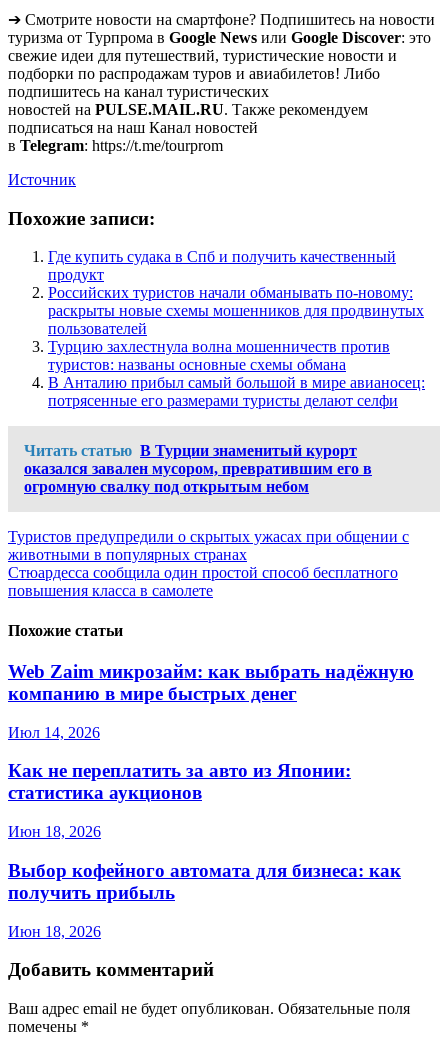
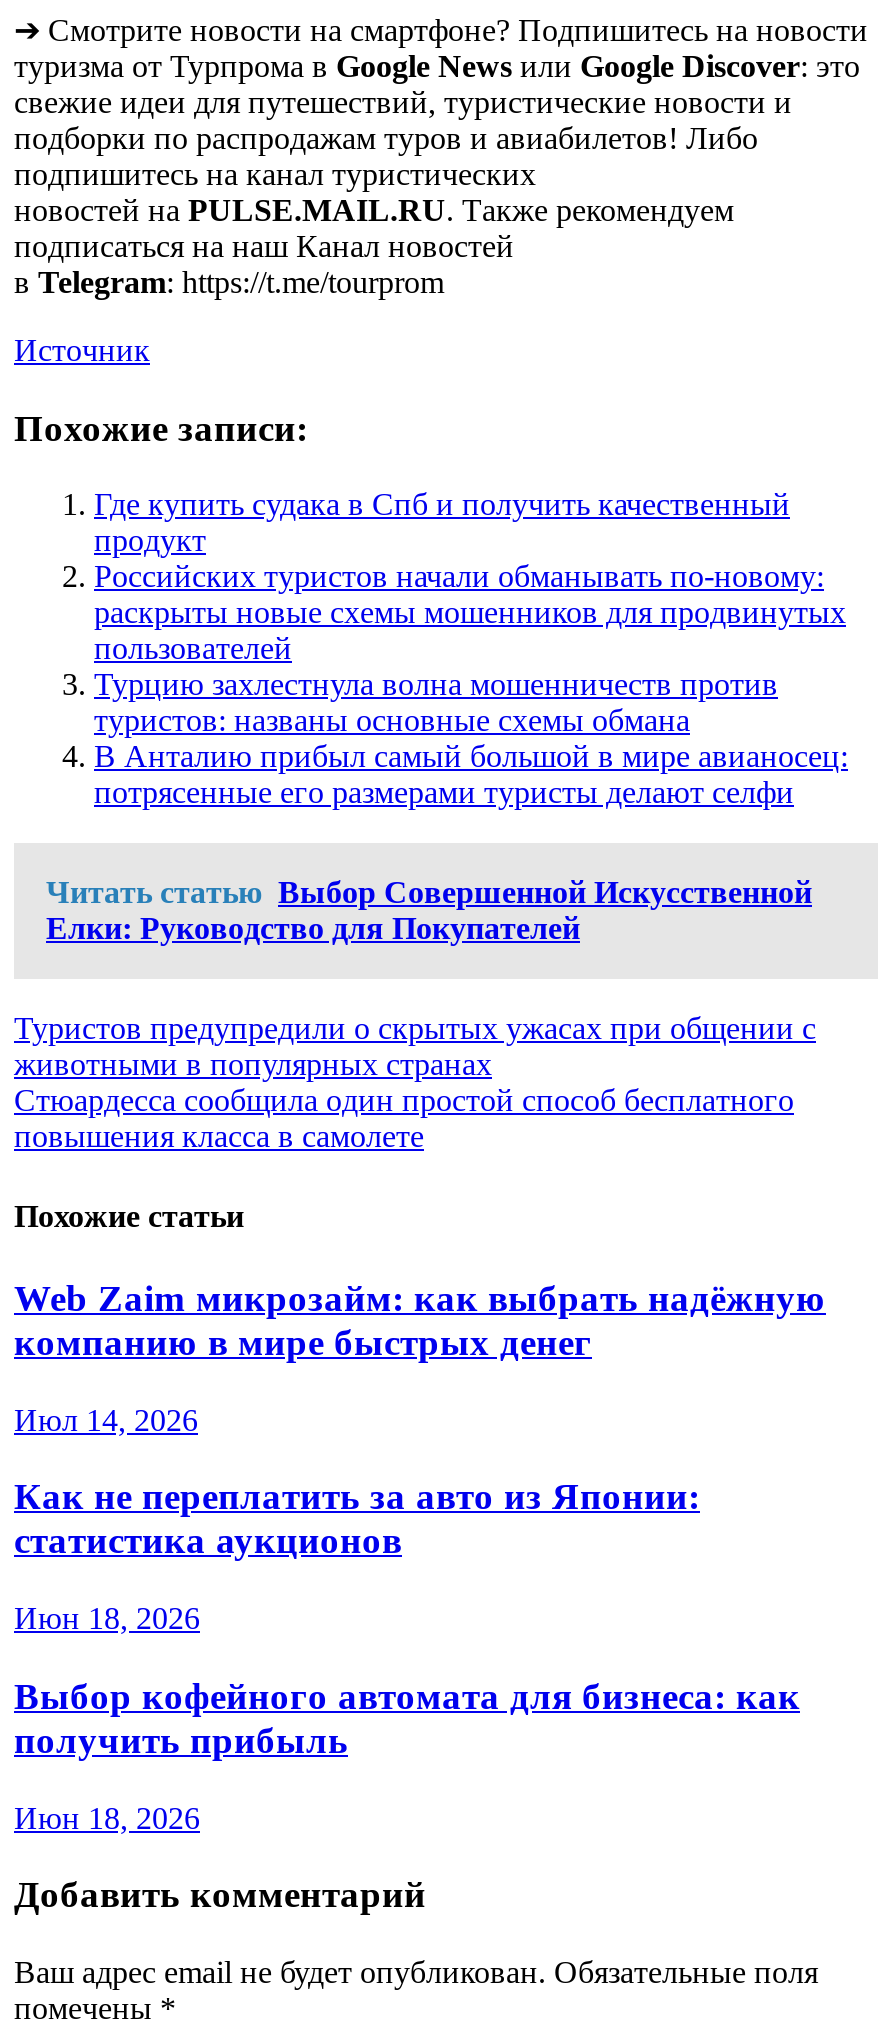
- Читать статью В Турции знаменитый курорт
- оказался завален мусором, превратившим его в
- огромную свалку под открытым небом
+ Читать статью Выбор Совершенной Искусственной
+ Елки: Руководство для Покупателей
